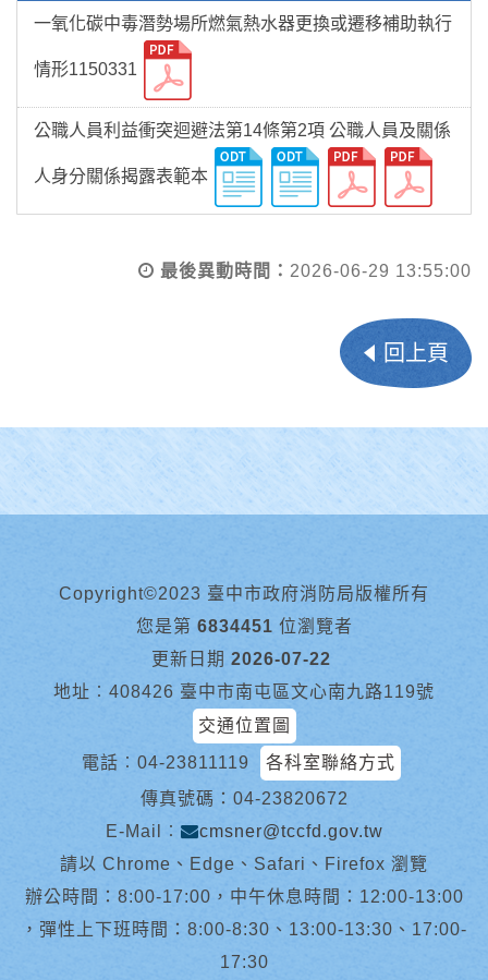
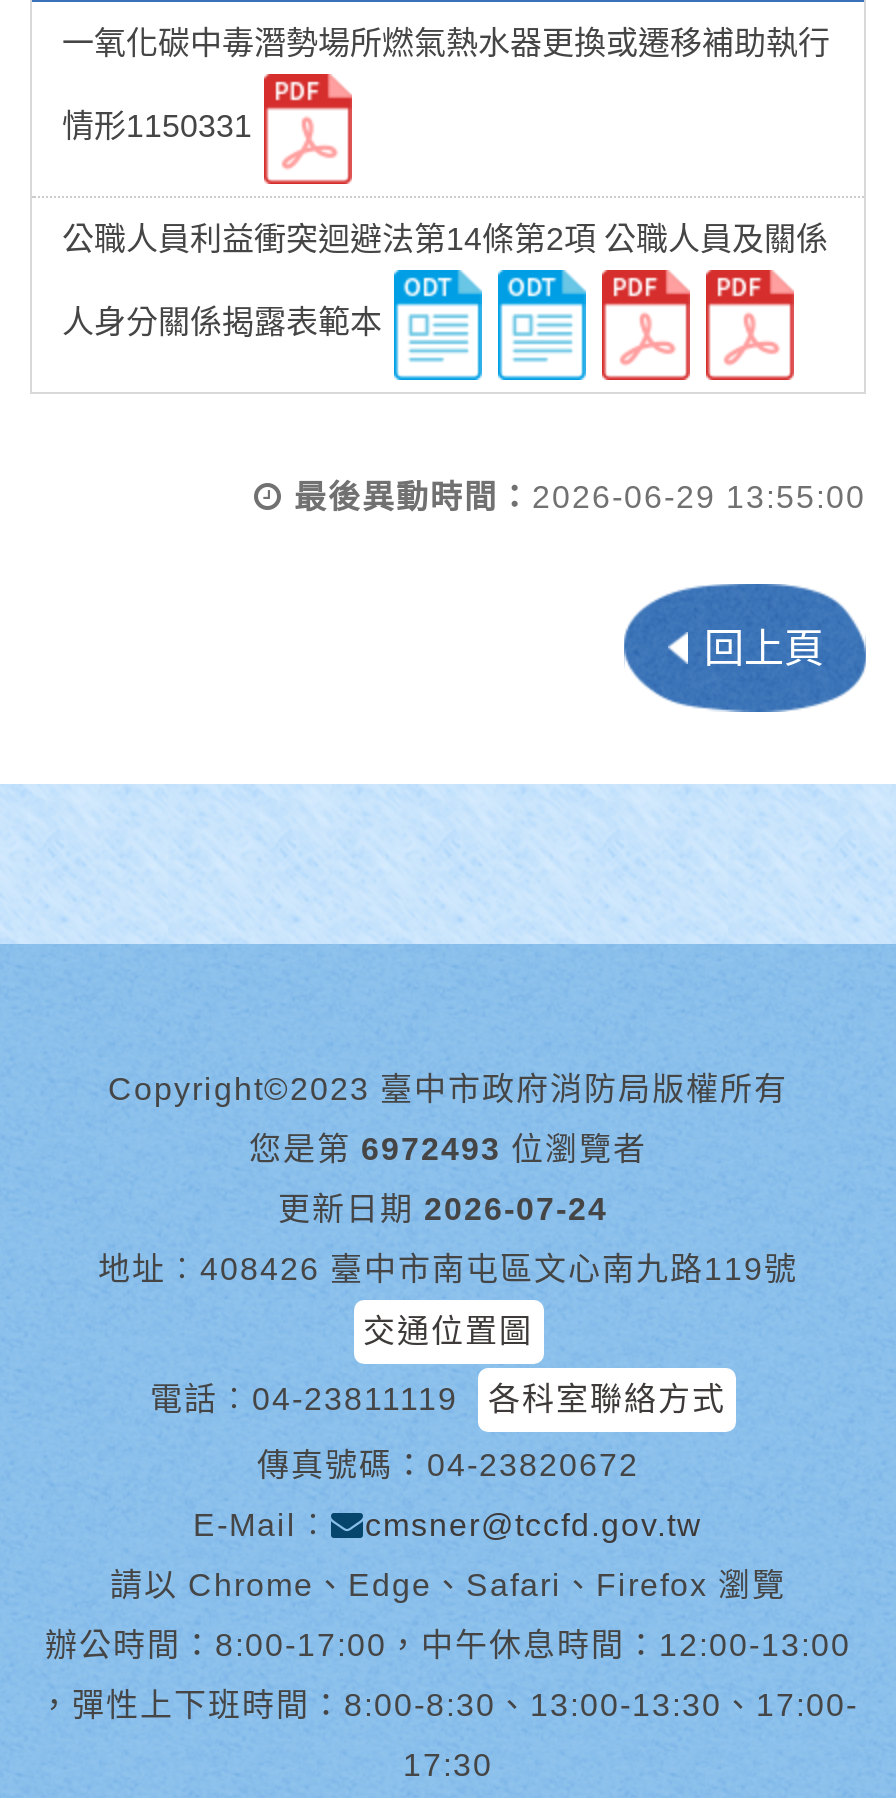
- 您是第 6834451 位瀏覽者
+ 您是第 6972493 位瀏覽者

- 更新日期 2026-07-22
+ 更新日期 2026-07-24
